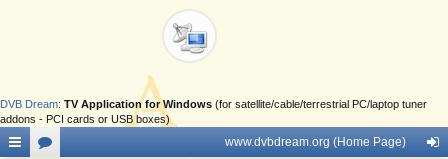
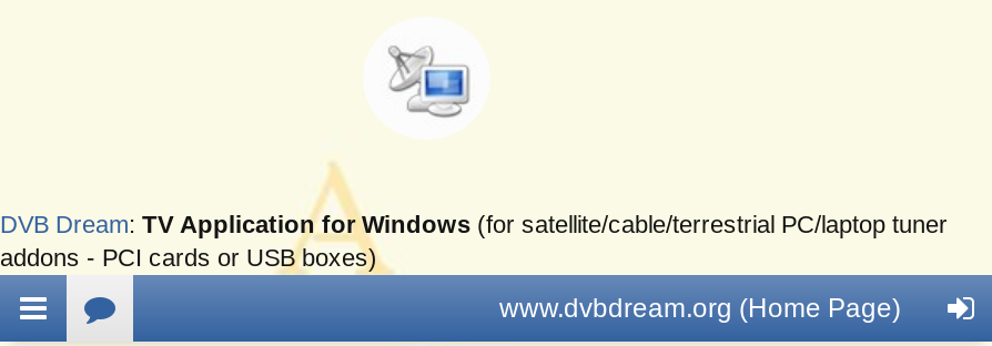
- [image]
+ [image]
